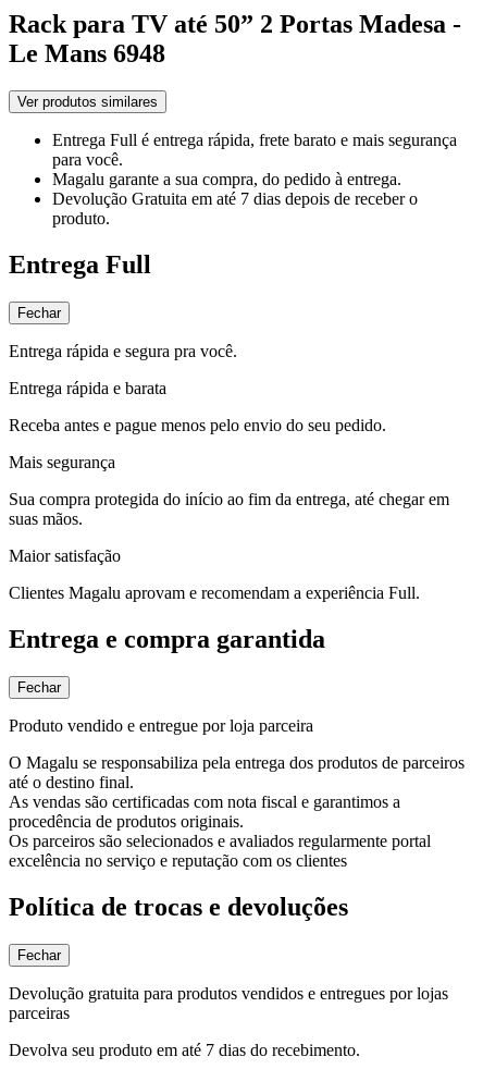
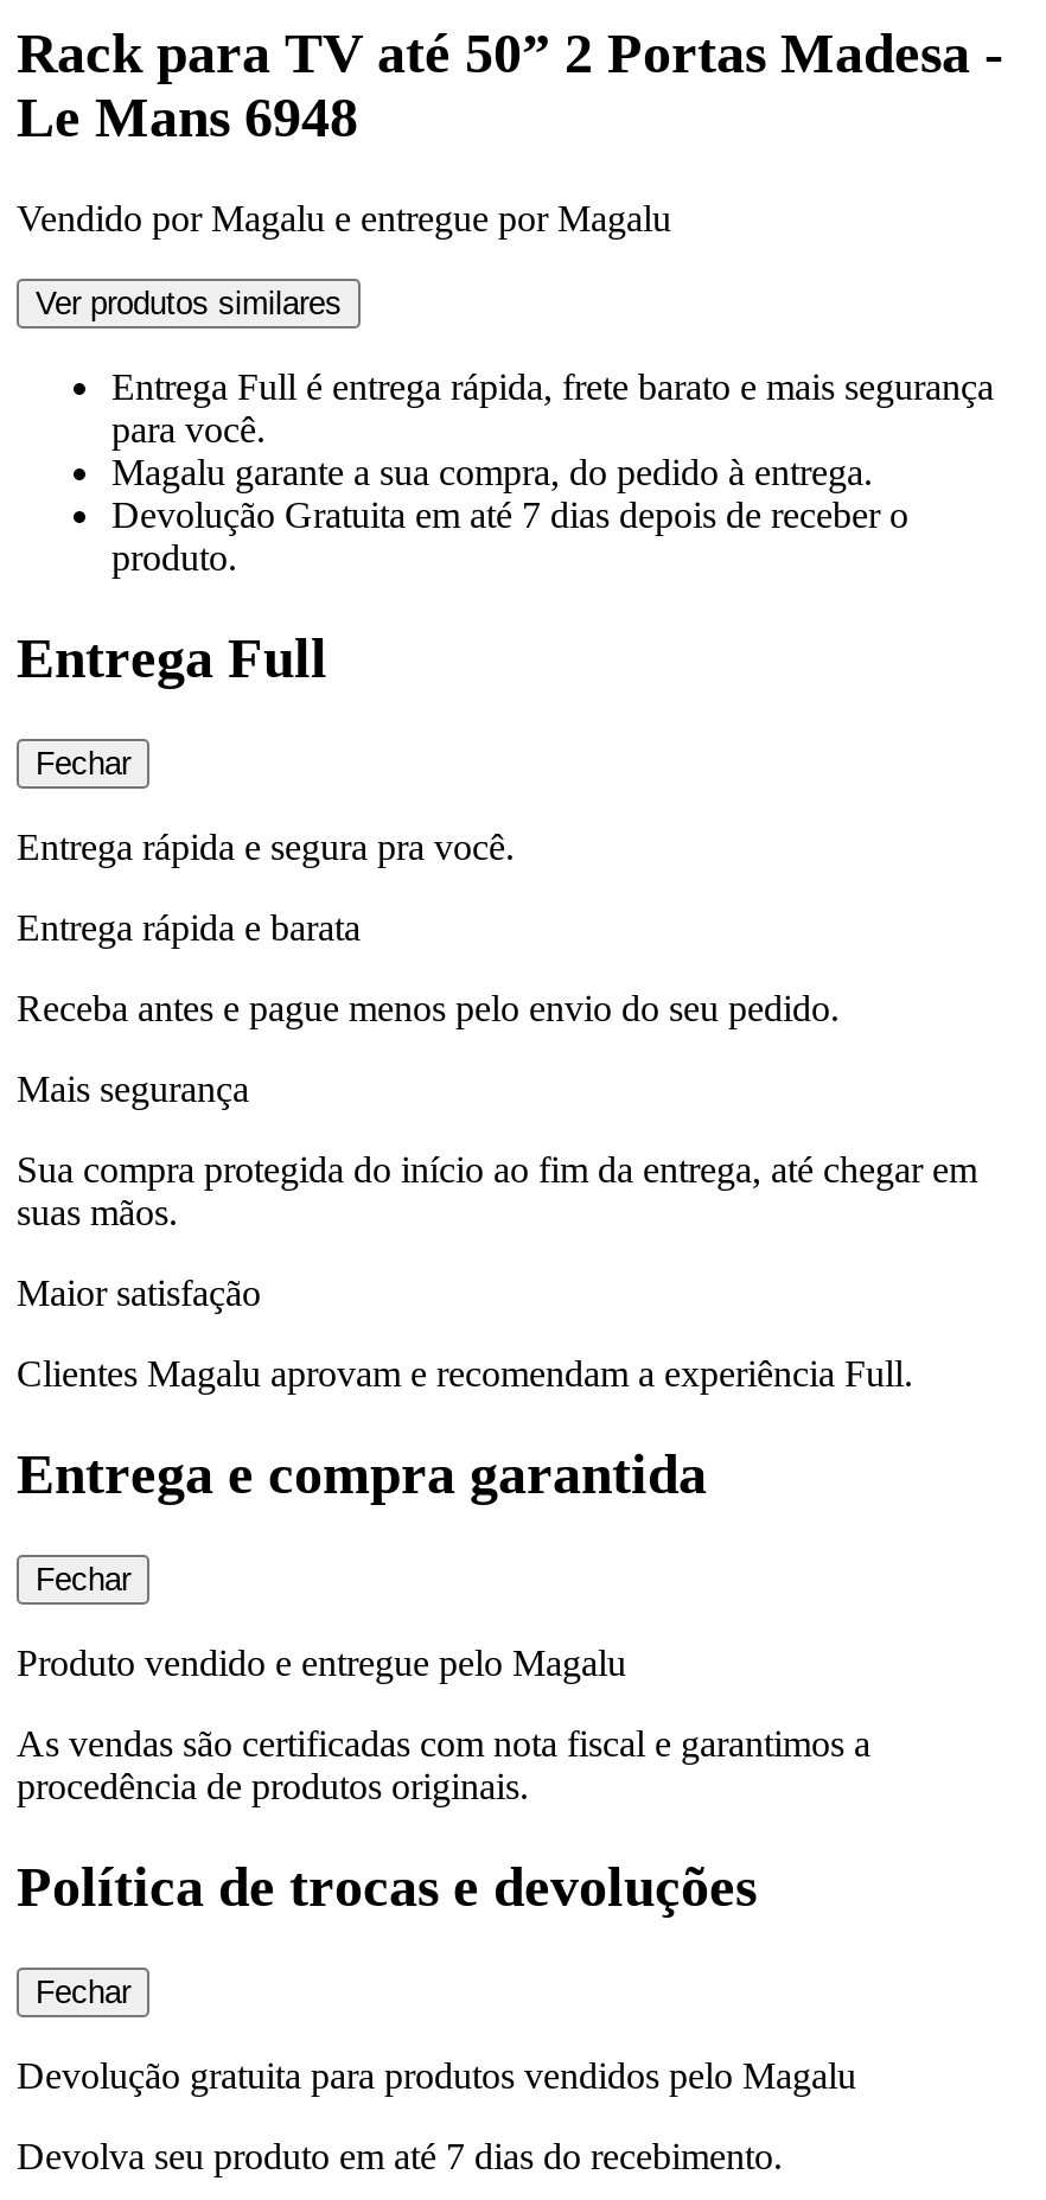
+ Vendido por Magalu e entregue por Magalu

moved down: Ver produtos similares | Entrega Full é entrega rápida, frete barato e mais segurança | para você. | ... | Entrega e compra garantida | Fechar

- Produto vendido e entregue por loja parceira
- O Magalu se responsabiliza pela entrega dos produtos de parceiros
- até o destino final.
+ Produto vendido e entregue pelo Magalu

- Os parceiros são selecionados e avaliados regularmente portal
- excelência no serviço e reputação com os clientes

- Devolução gratuita para produtos vendidos e entregues por lojas
- parceiras
+ Devolução gratuita para produtos vendidos pelo Magalu
